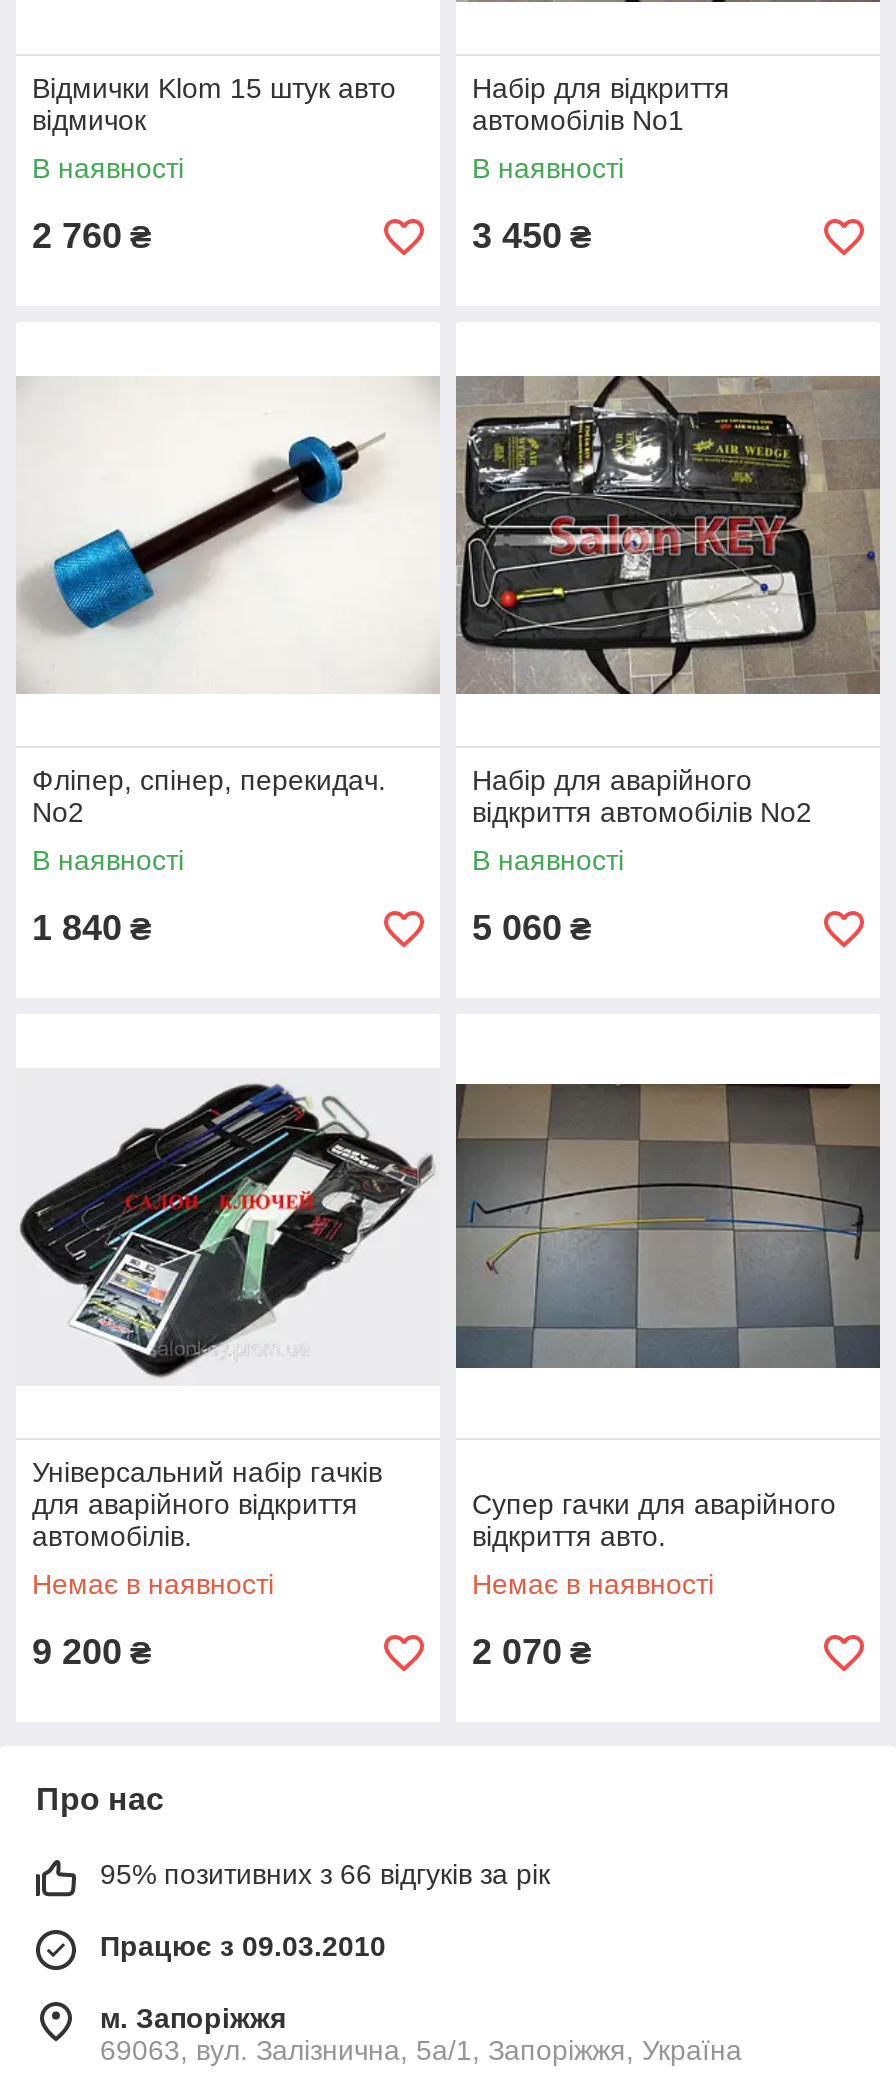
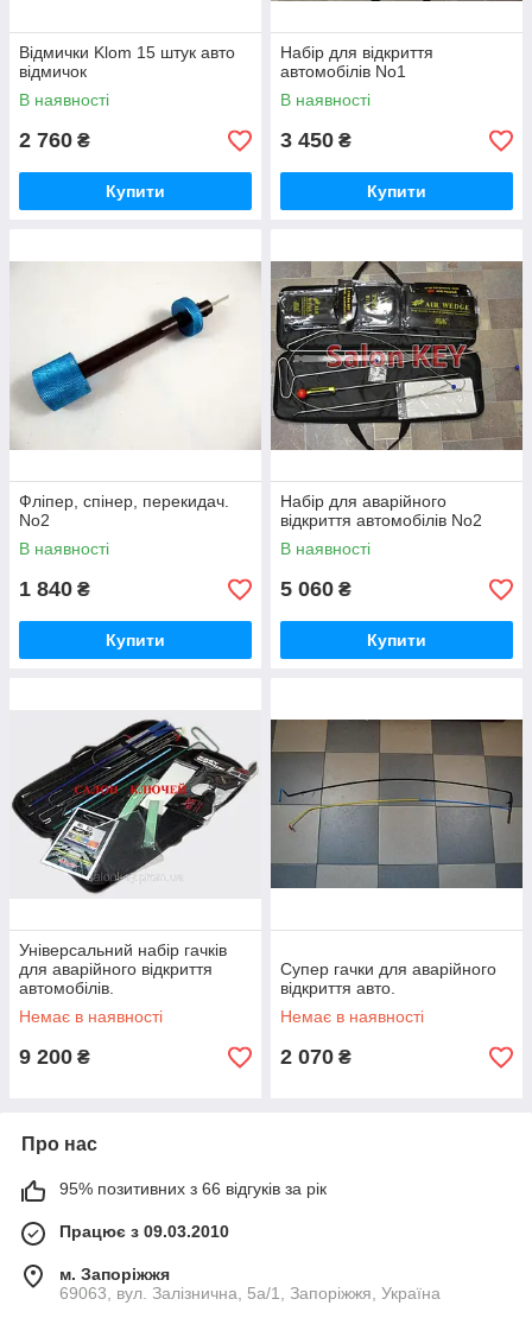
+ Купити

+ Купити

+ Купити

+ Купити
